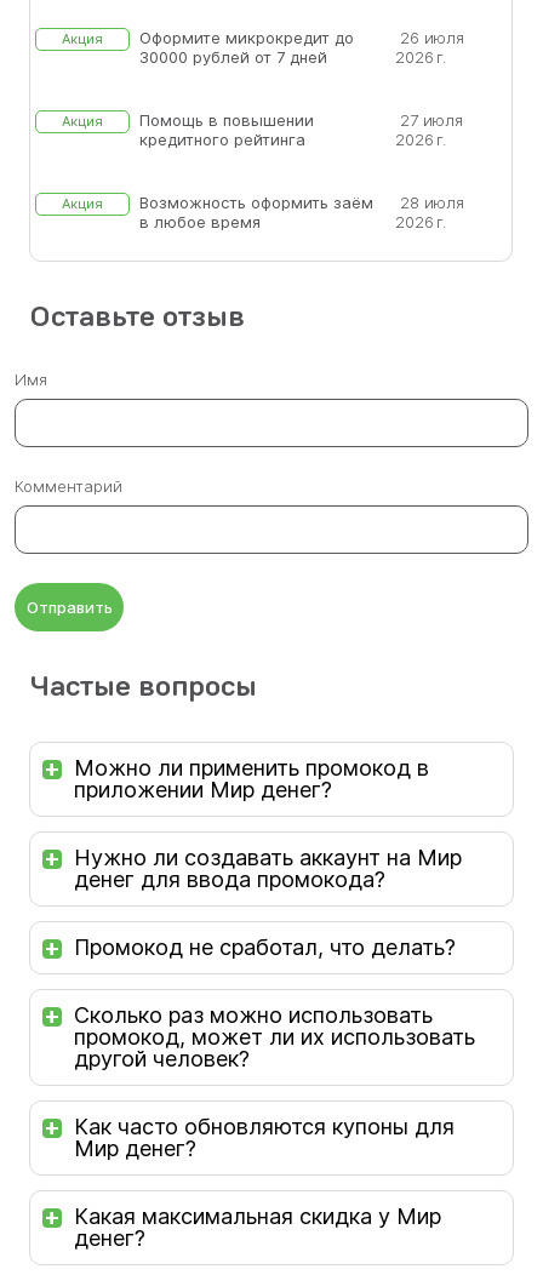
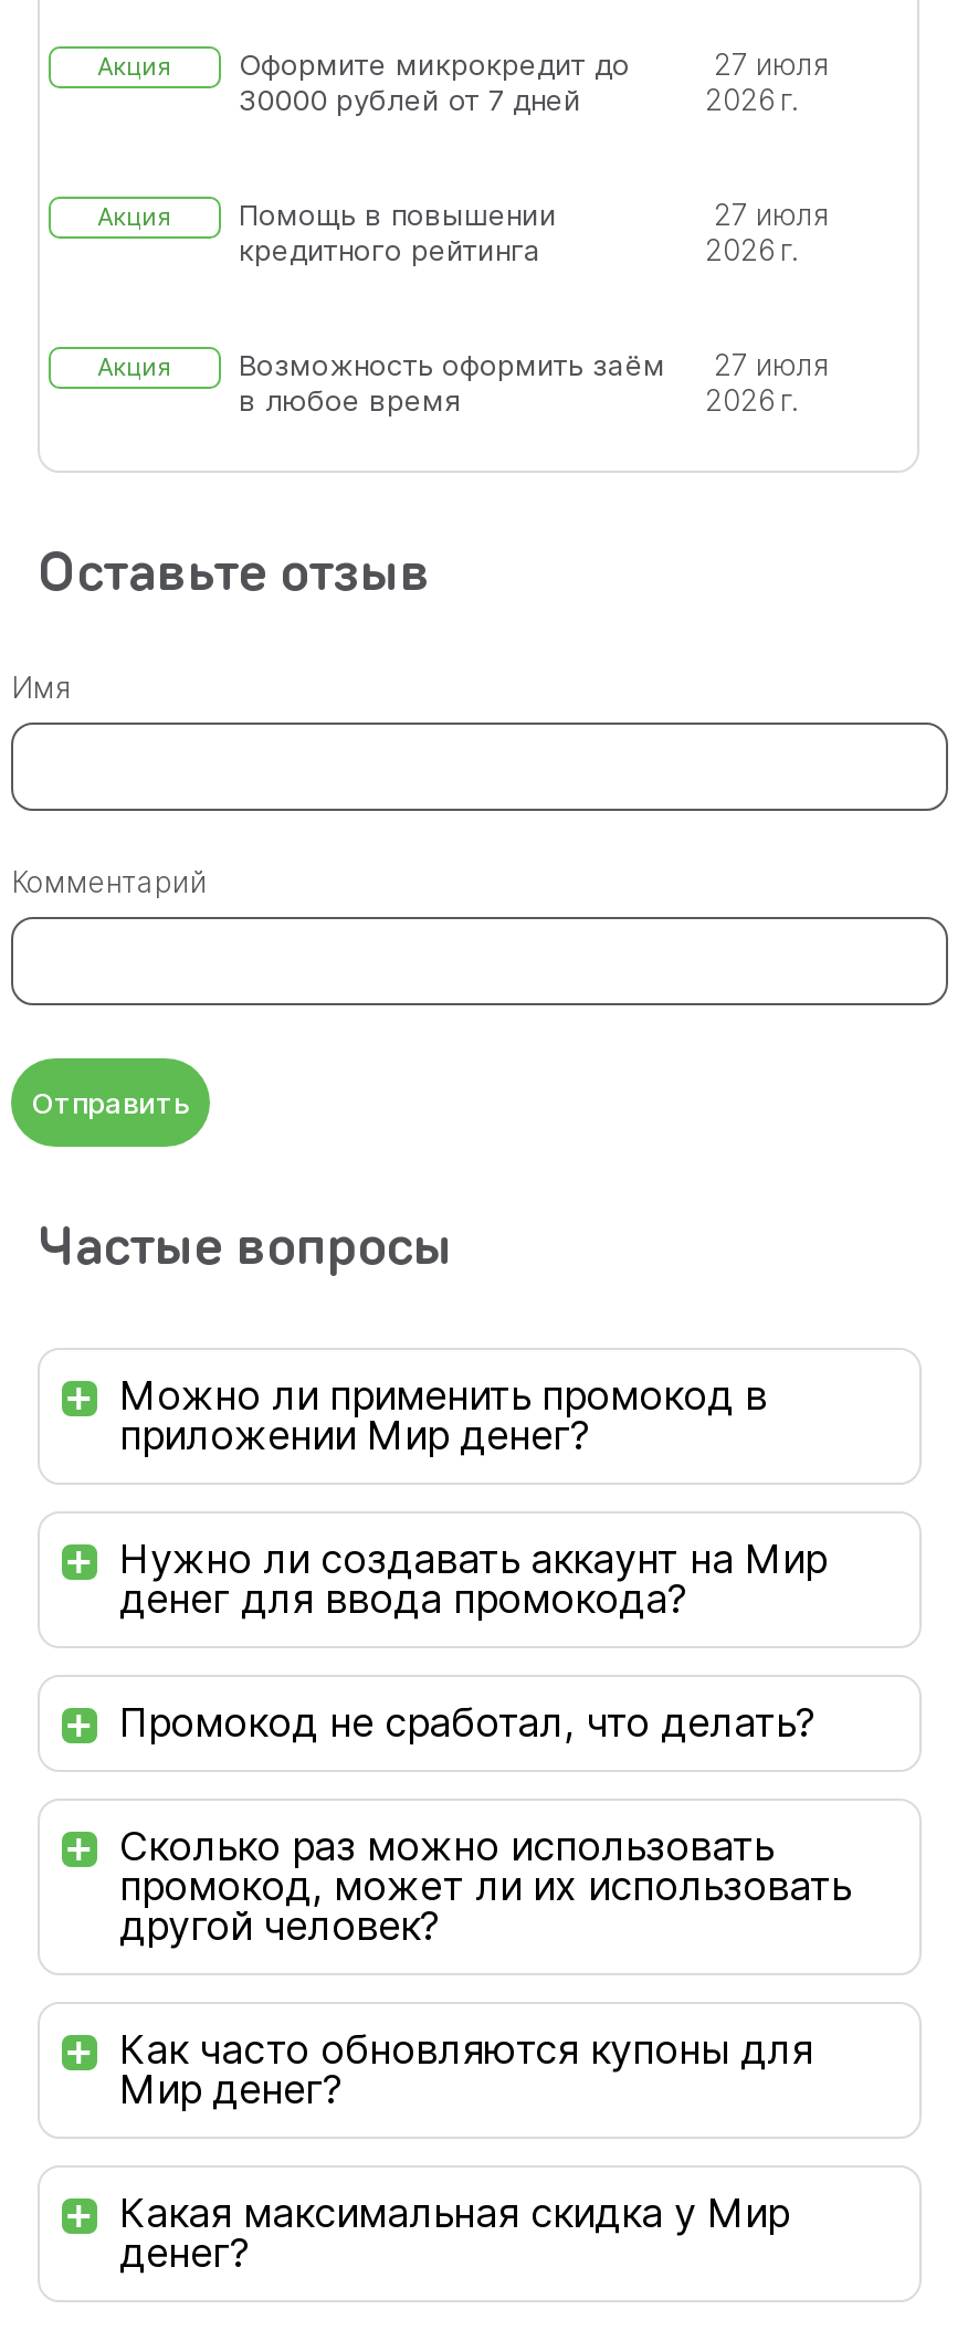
- 26 июля
+ 27 июля

- Возможность оформить заём 28 июля
+ Возможность оформить заём 27 июля
